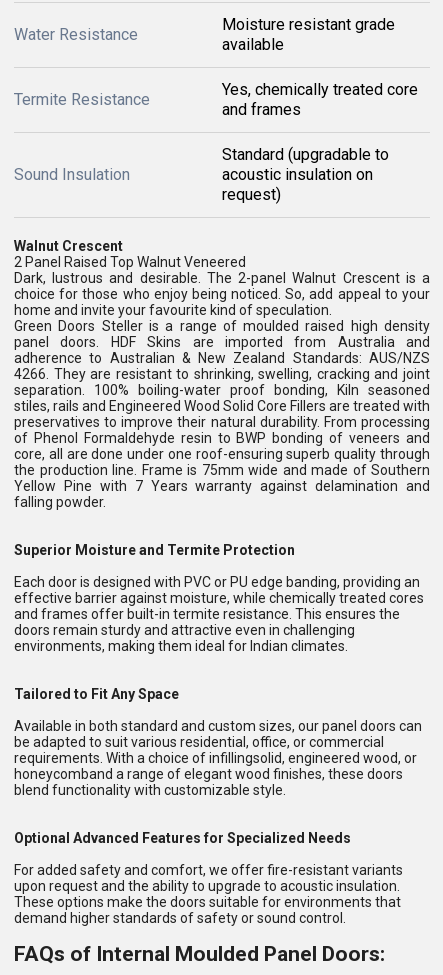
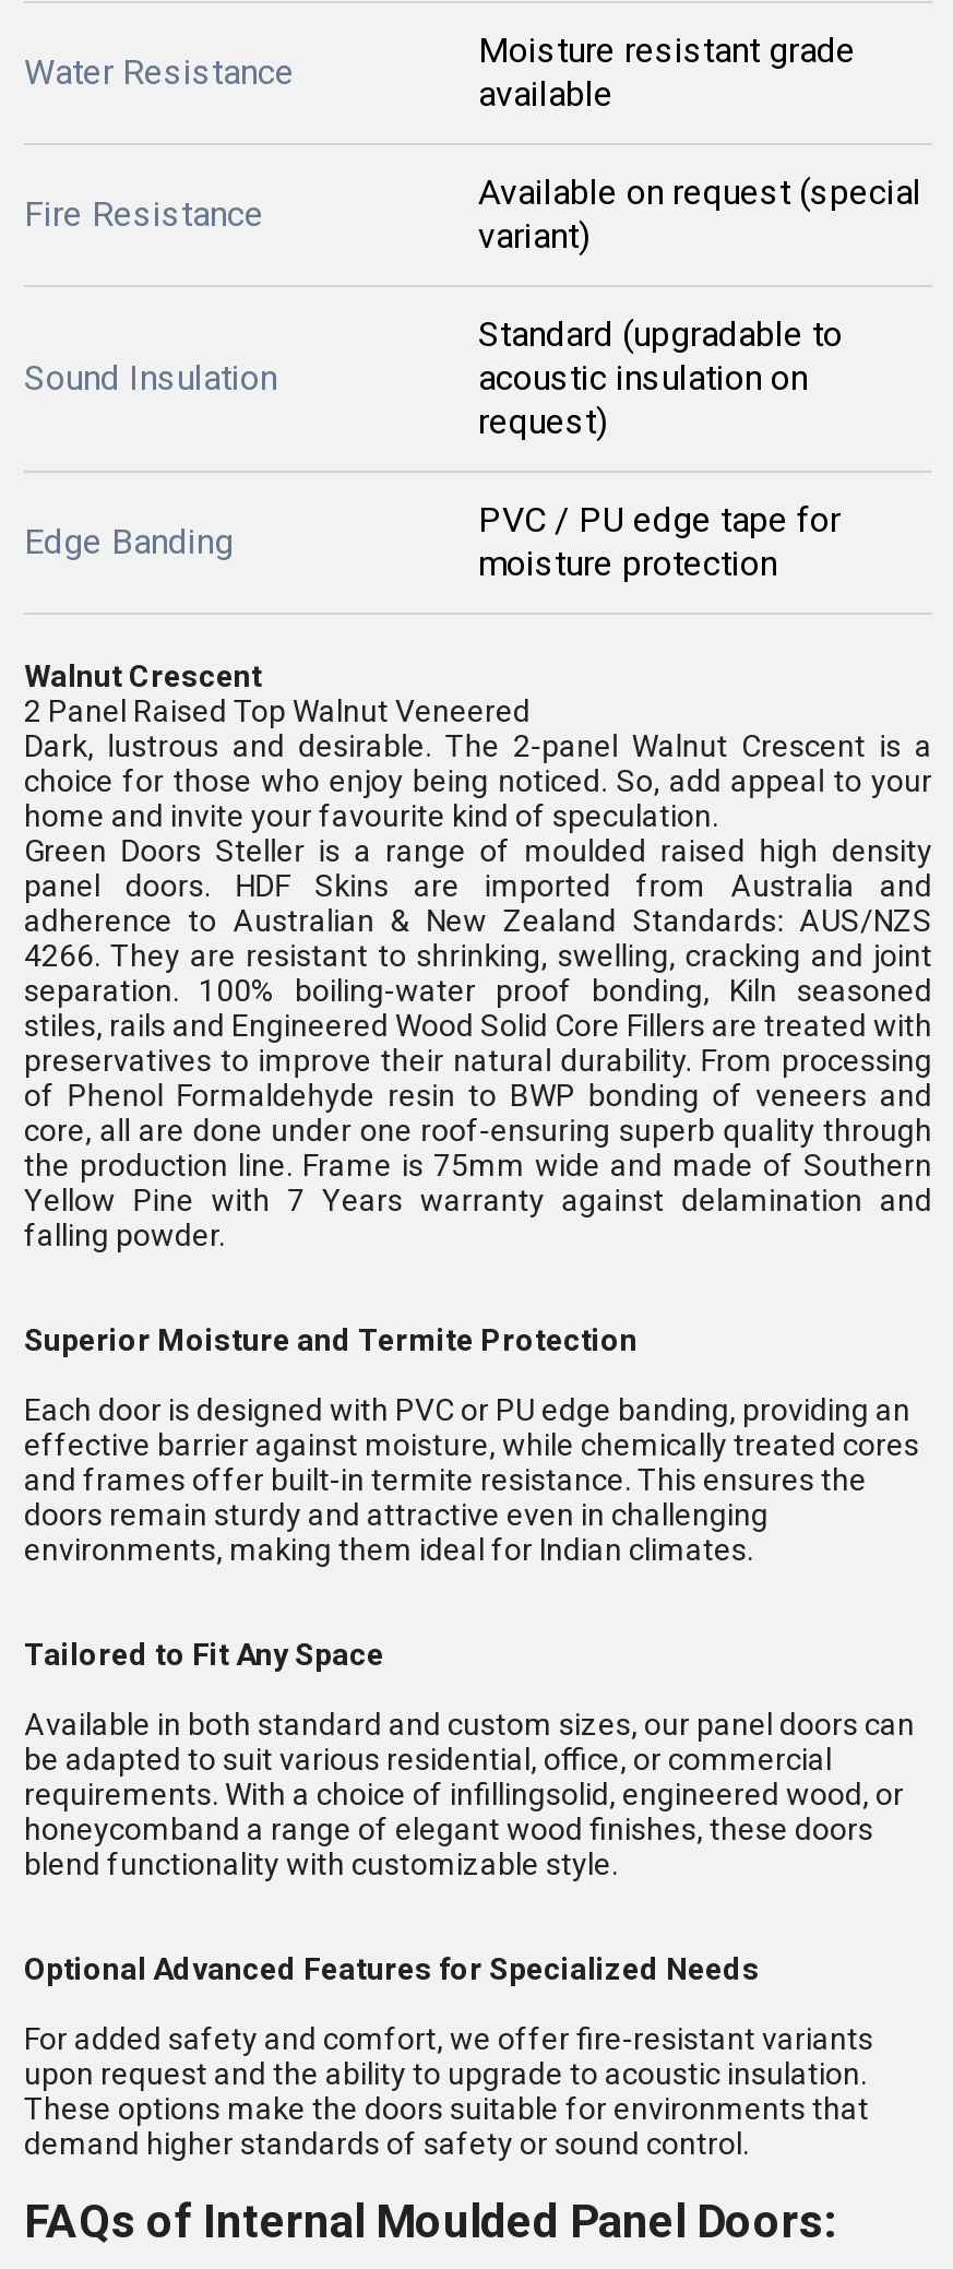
- Yes, chemically treated core
- and frames
+ Available on request (special
+ variant)

- Termite Resistance
+ Fire Resistance

+ Edge Banding

+ PVC / PU edge tape for
+ moisture protection
